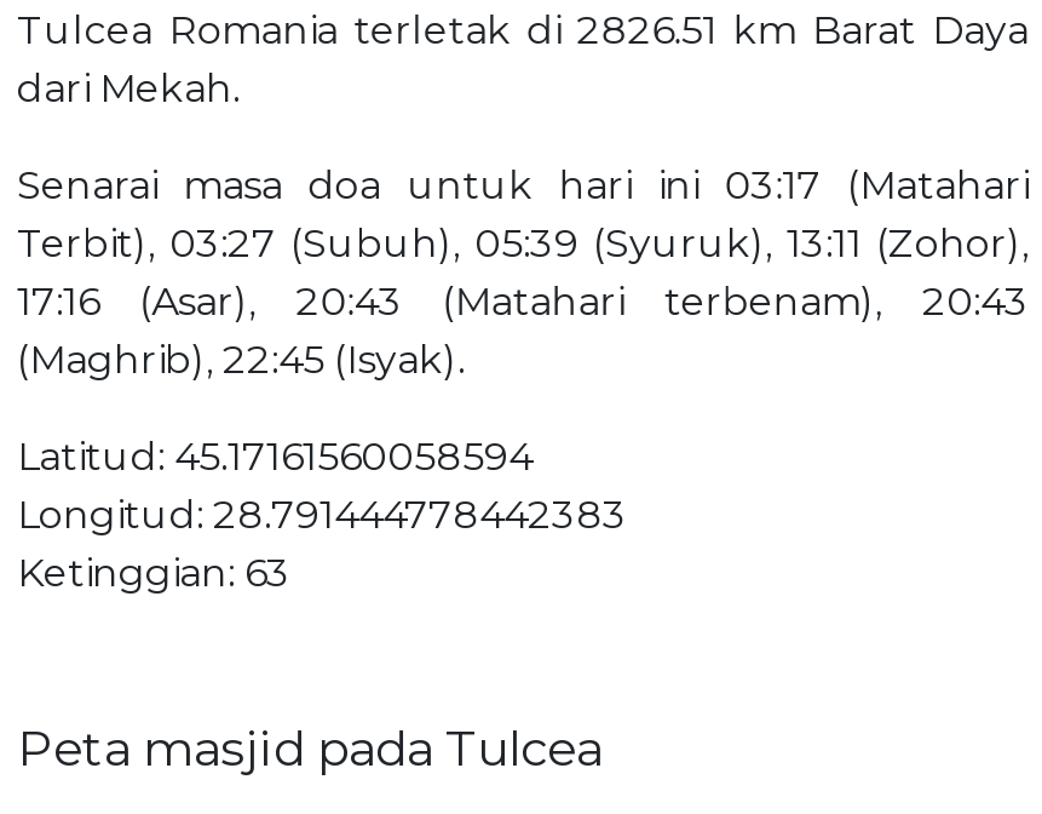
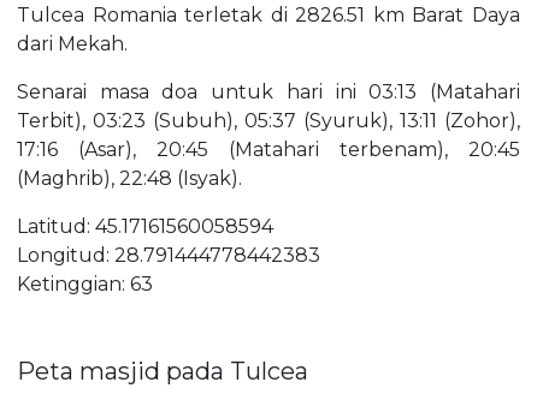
- Senarai masa doa untuk hari ini 03:17 (Matahari
+ Senarai masa doa untuk hari ini 03:13 (Matahari

- Terbit), 03:27 (Subuh), 05:39 (Syuruk), 13:11 (Zohor),
+ Terbit), 03:23 (Subuh), 05:37 (Syuruk), 13:11 (Zohor),

- 17:16 (Asar), 20:43 (Matahari terbenam), 20:43
+ 17:16 (Asar), 20:45 (Matahari terbenam), 20:45

- (Maghrib), 22:45 (Isyak).
+ (Maghrib), 22:48 (Isyak).
